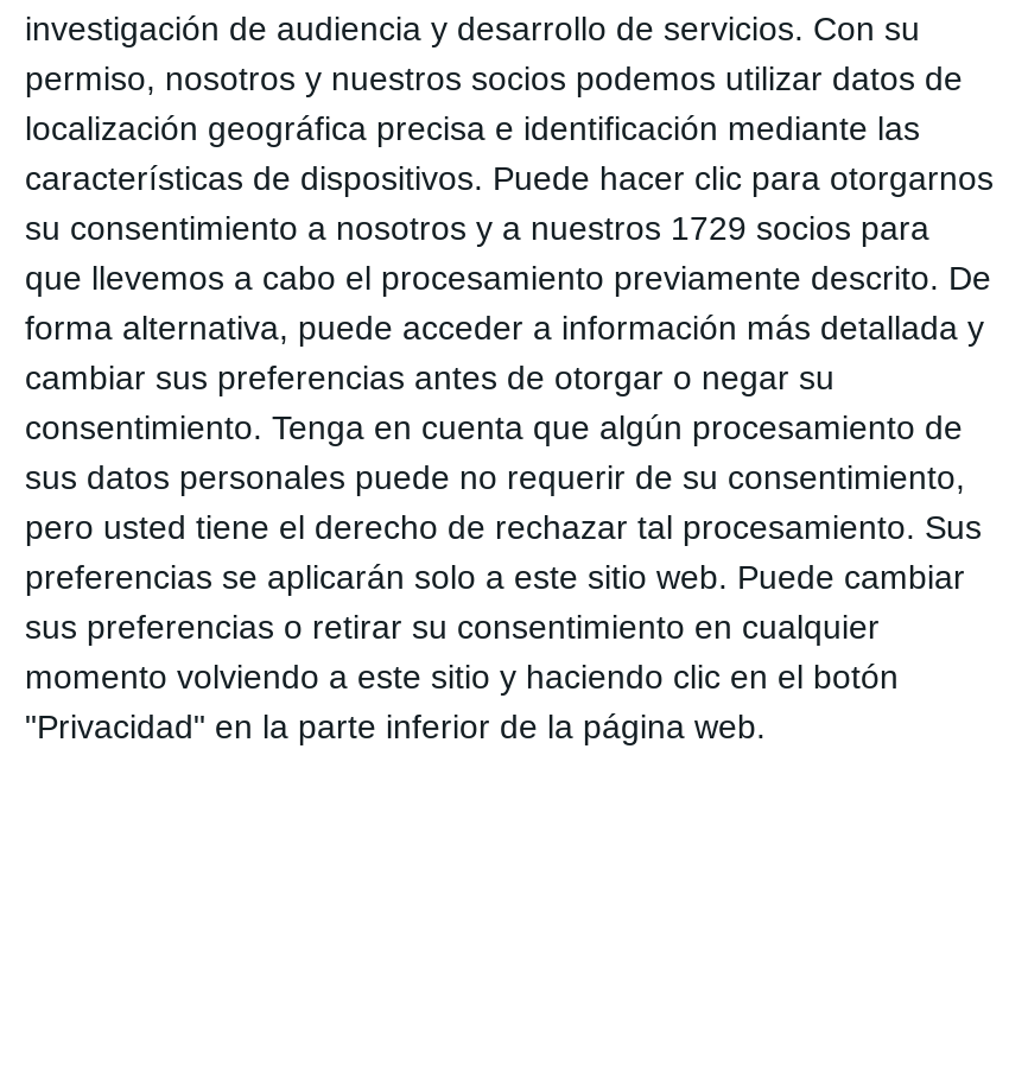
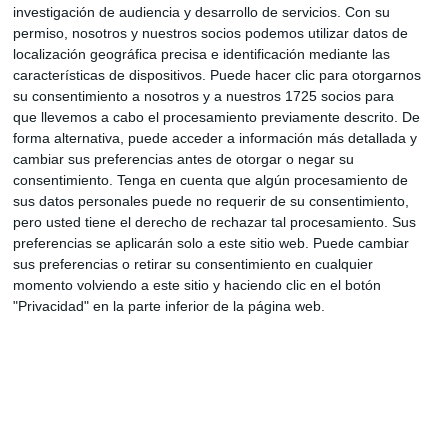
- su consentimiento a nosotros y a nuestros 1729 socios para
+ su consentimiento a nosotros y a nuestros 1725 socios para
